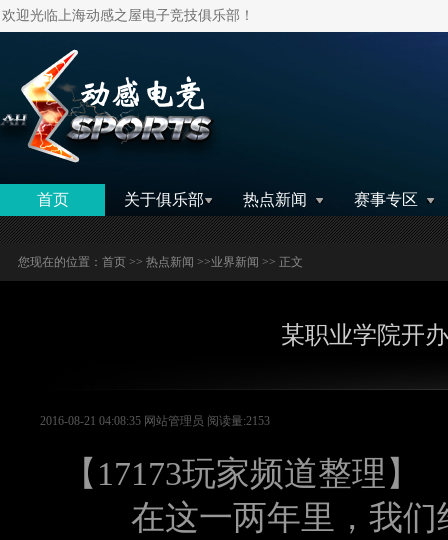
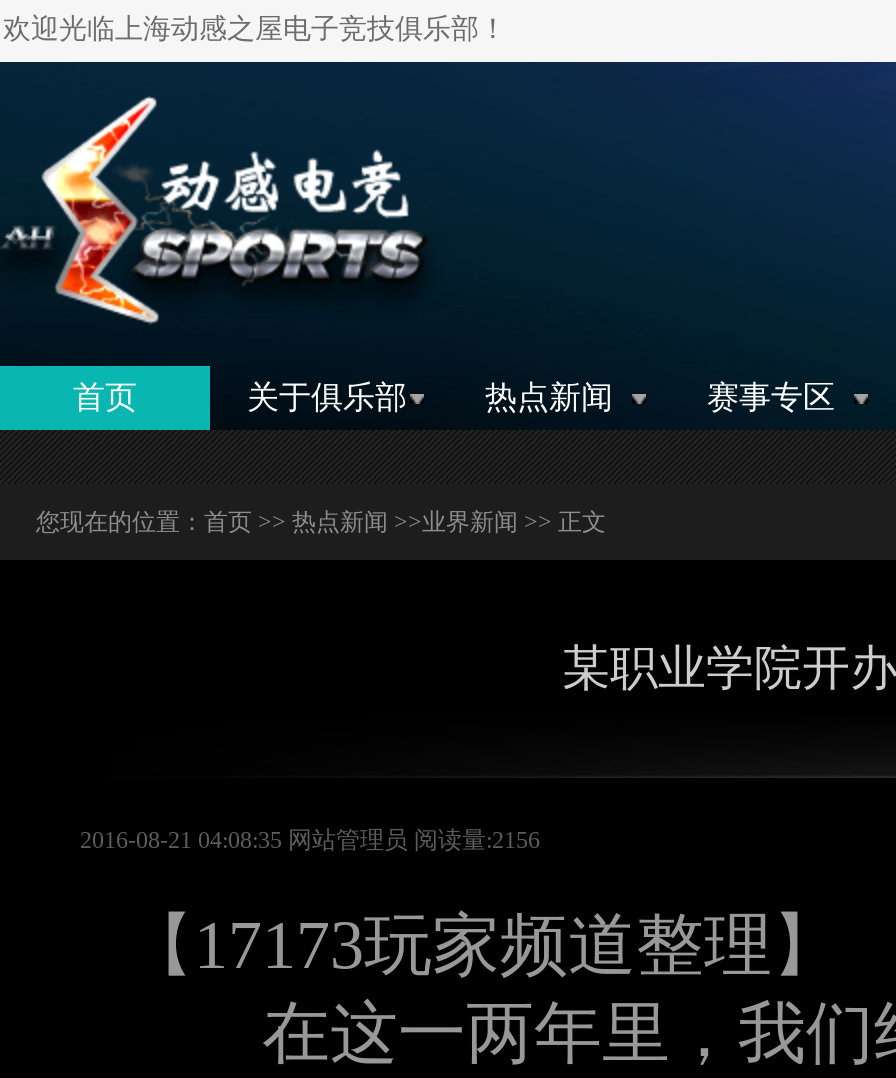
- 2016-08-21 04:08:35 网站管理员 阅读量:2153
+ 2016-08-21 04:08:35 网站管理员 阅读量:2156
